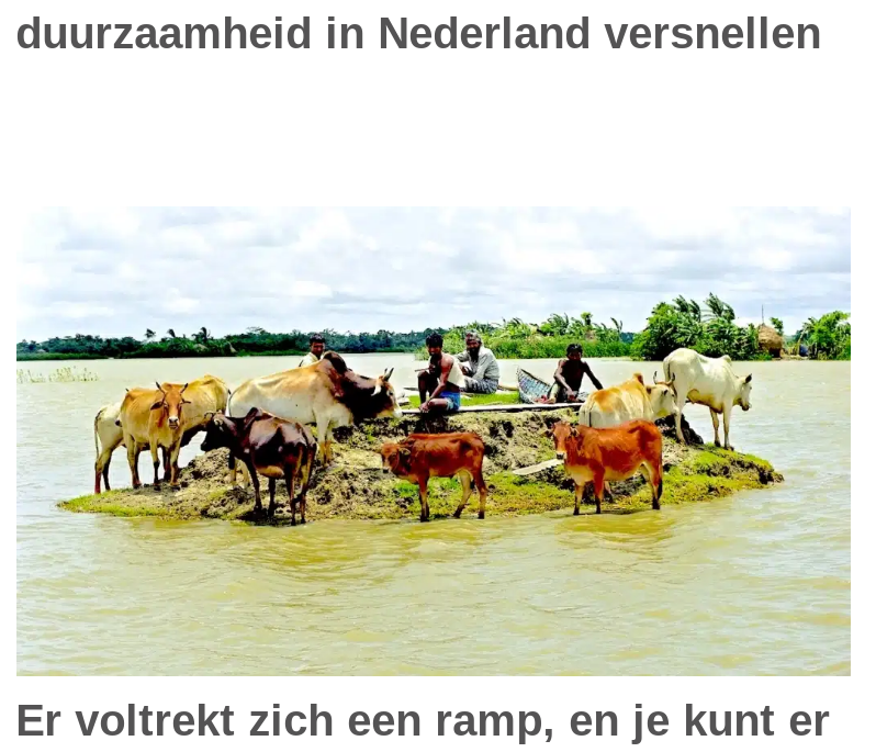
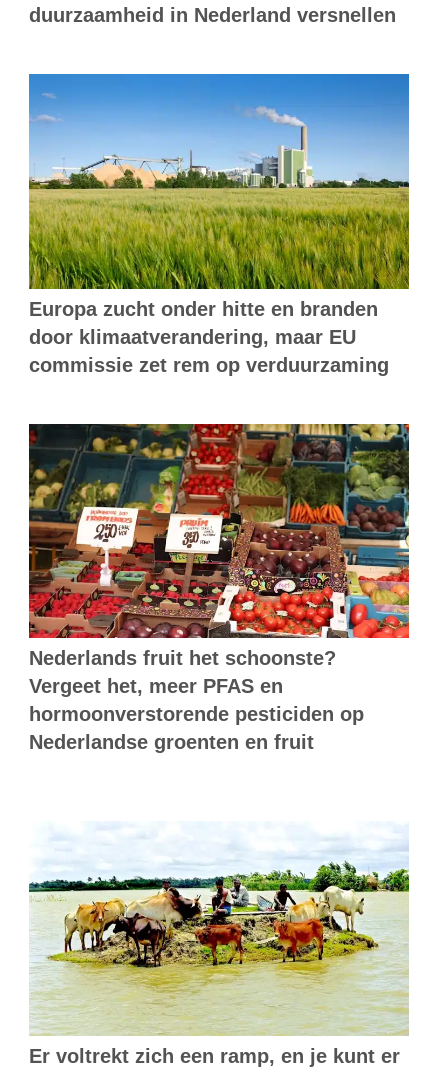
+ [image]
+ Europa zucht onder hitte en branden
+ door klimaatverandering, maar EU
+ commissie zet rem op verduurzaming

+ [image]
+ Nederlands fruit het schoonste?
+ Vergeet het, meer PFAS en
+ hormoonverstorende pesticiden op
+ Nederlandse groenten en fruit
